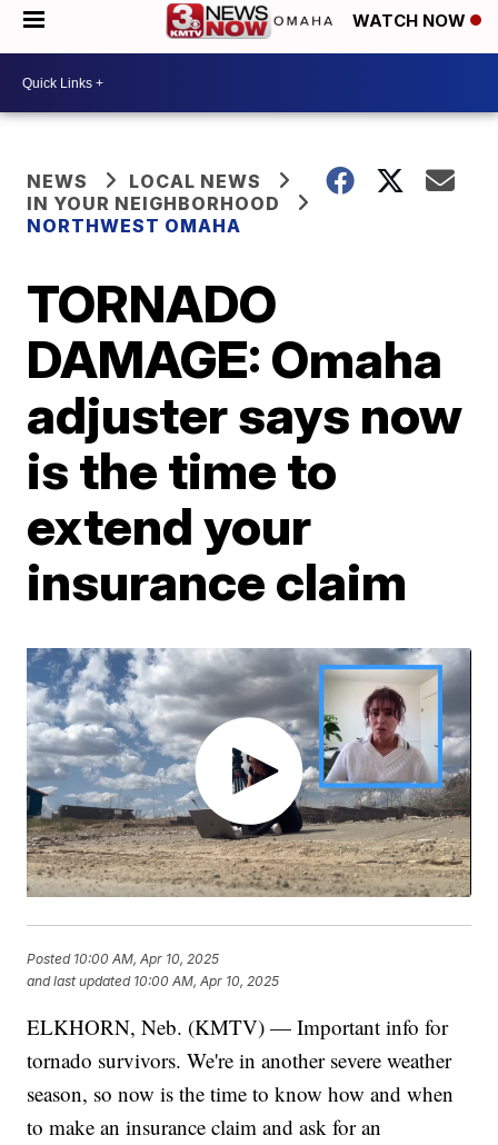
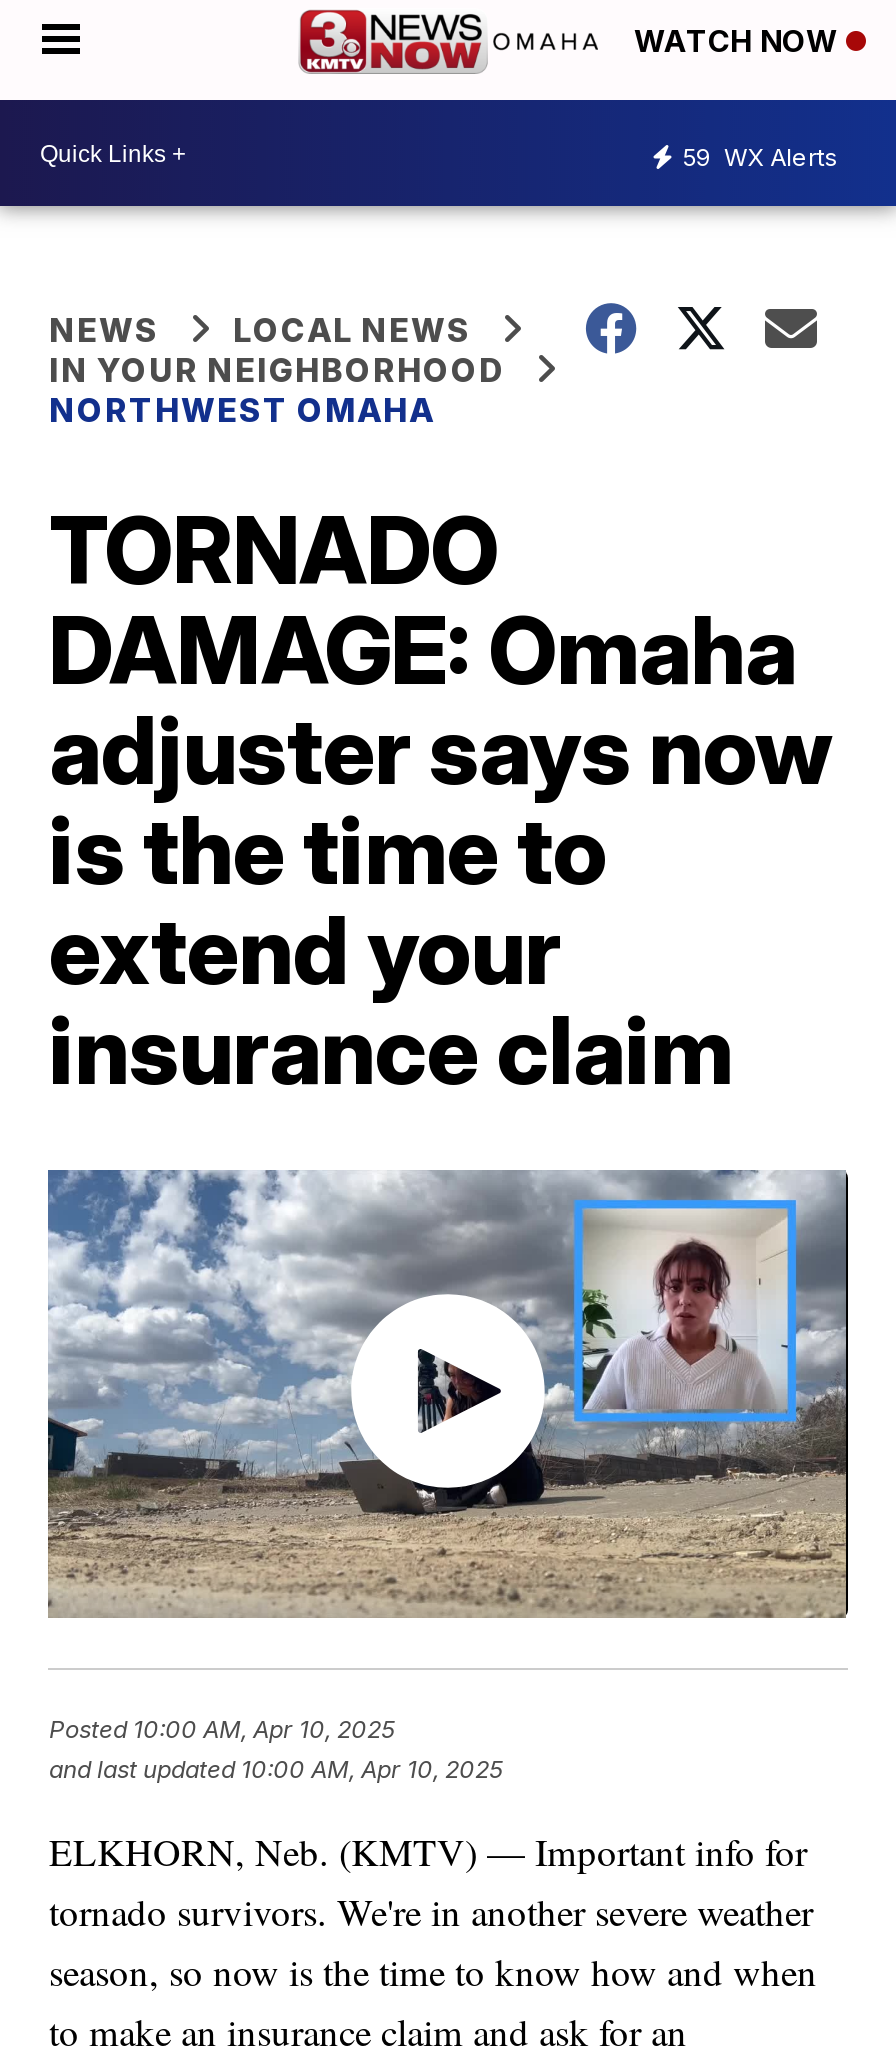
+ 59 WX Alerts
